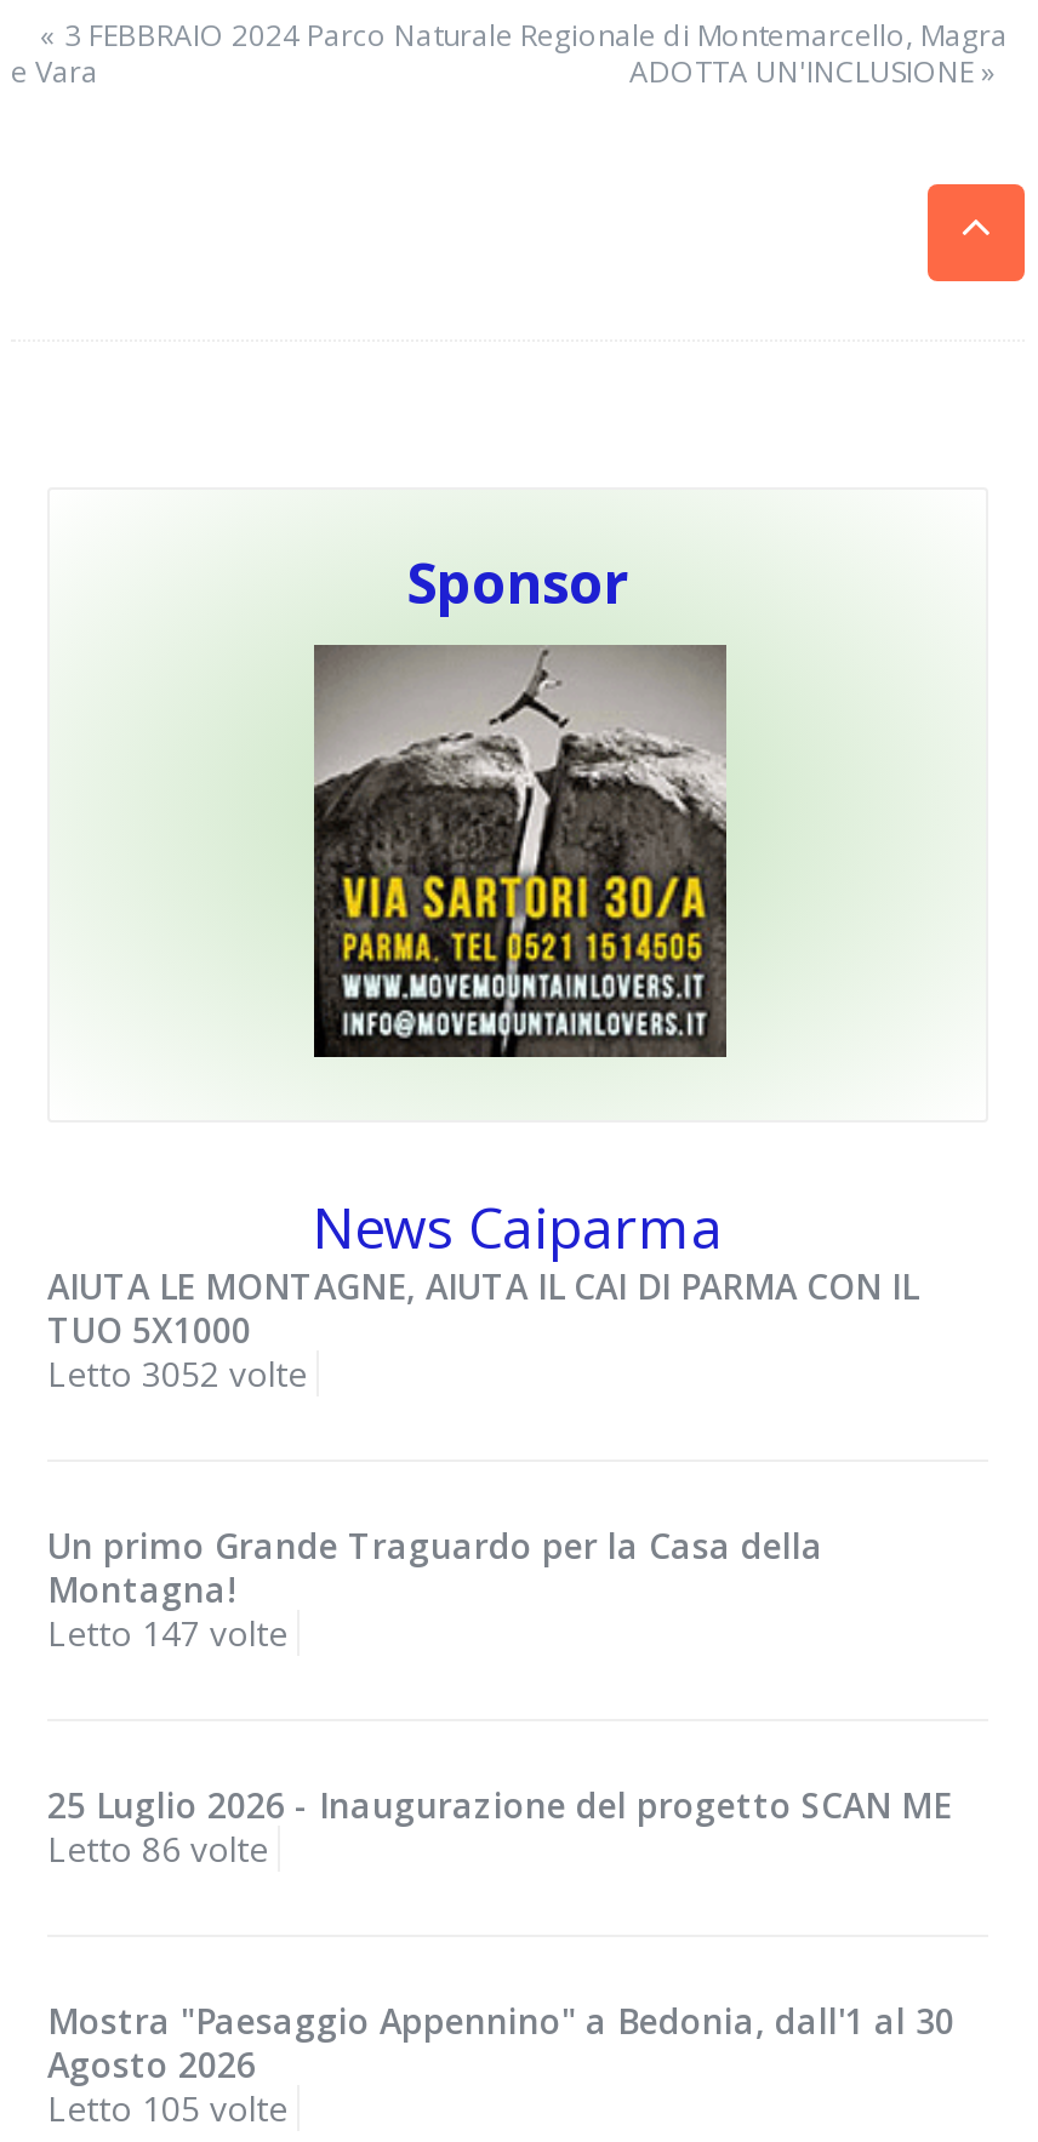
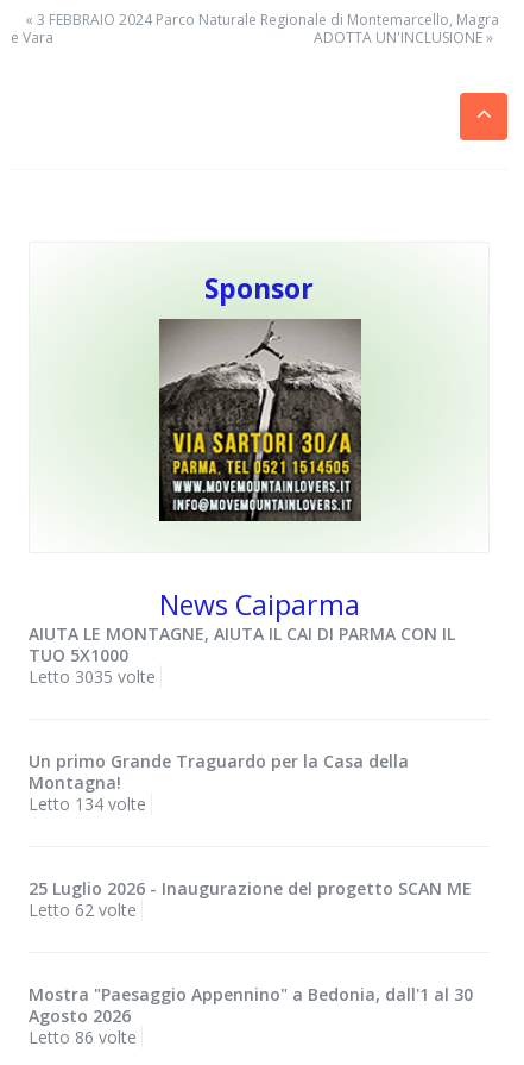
- Letto 3052 volte
+ Letto 3035 volte

- Letto 147 volte
+ Letto 134 volte

- Letto 86 volte
+ Letto 62 volte

- Letto 105 volte
+ Letto 86 volte
